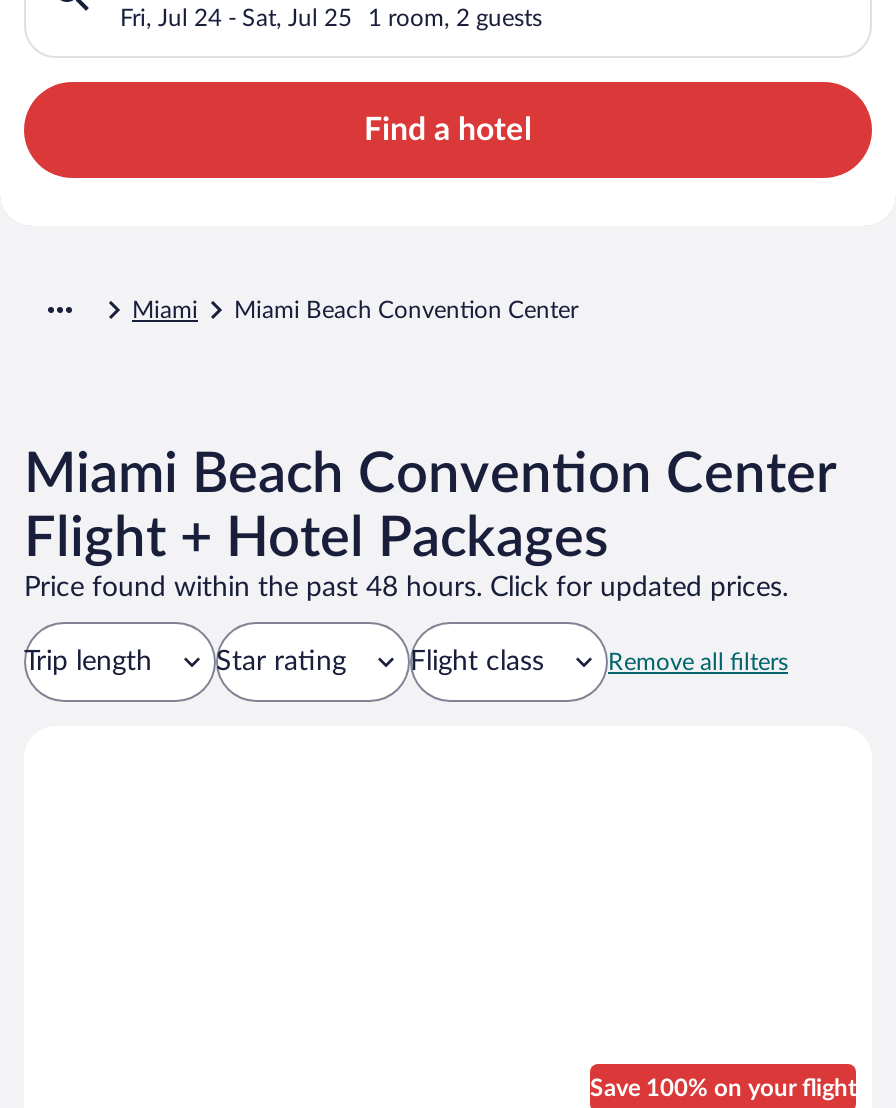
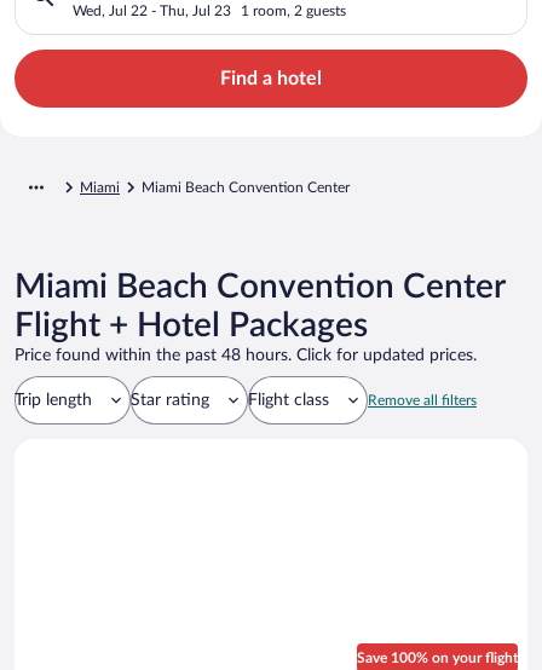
- Fri, Jul 24 - Sat, Jul 25
+ Wed, Jul 22 - Thu, Jul 23
